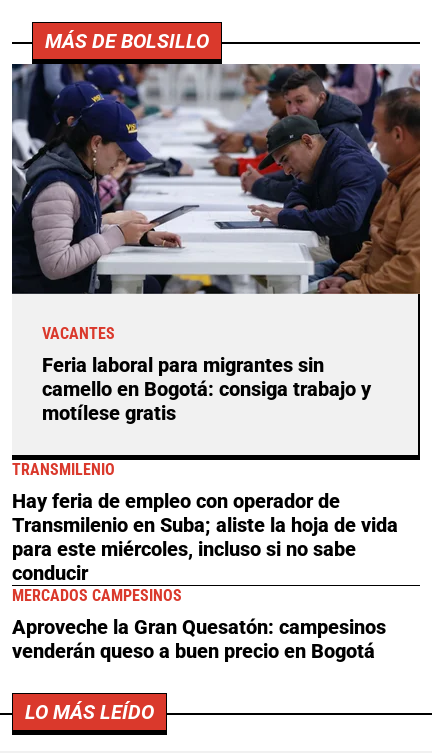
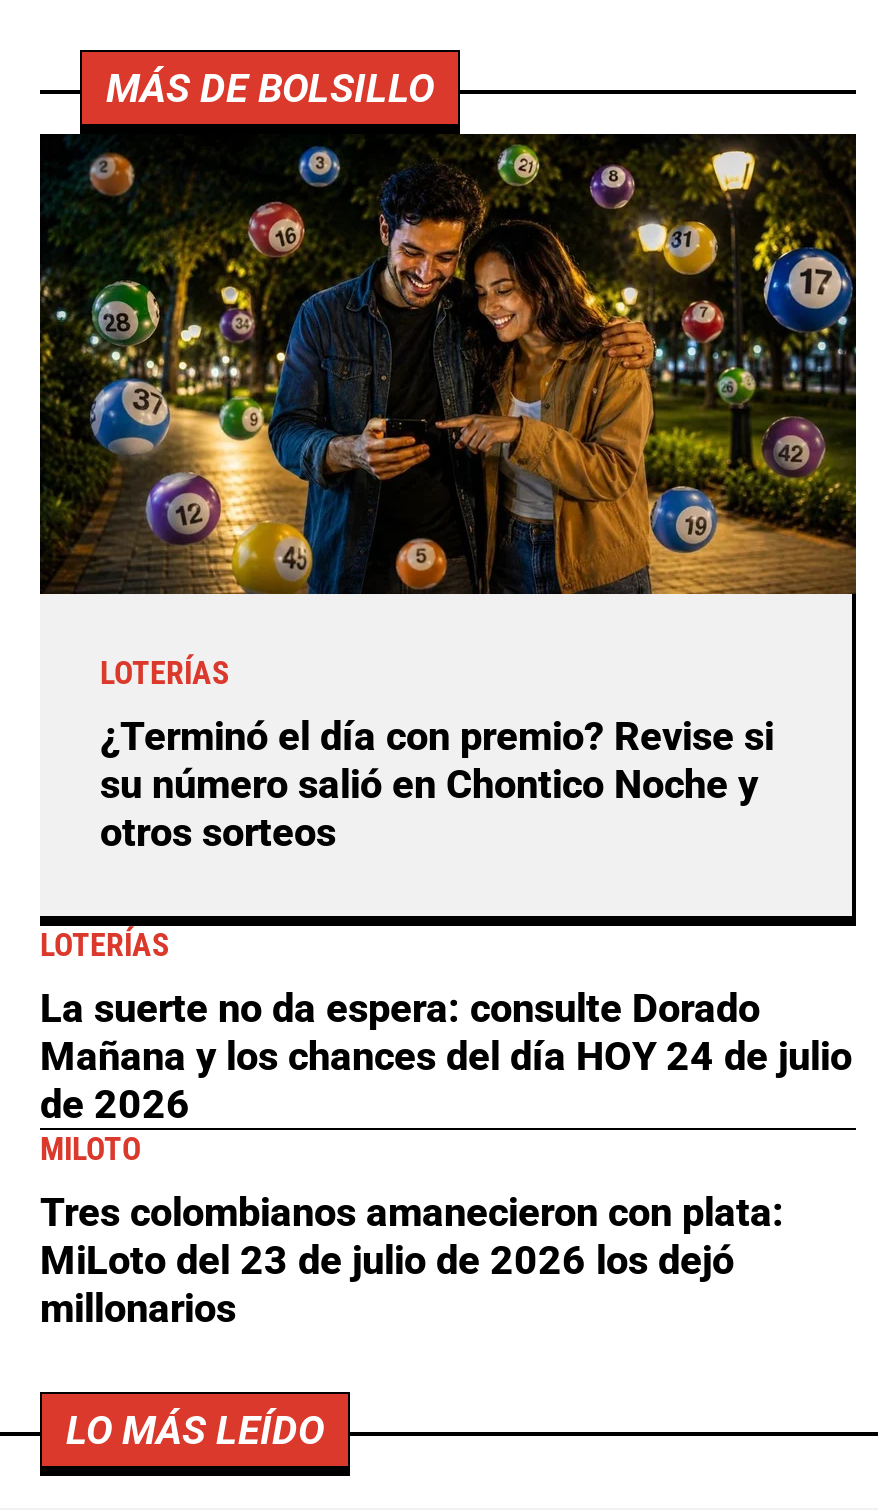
- [image]
- VACANTES
- Feria laboral para migrantes sin
- camello en Bogotá: consiga trabajo y
- motílese gratis
+ [image]
+ LOTERÍAS
+ ¿Terminó el día con premio? Revise si
+ su número salió en Chontico Noche y
+ otros sorteos

- TRANSMILENIO
- Hay feria de empleo con operador de
- Transmilenio en Suba; aliste la hoja de vida
- para este miércoles, incluso si no sabe
- conducir
- MERCADOS CAMPESINOS
- Aproveche la Gran Quesatón: campesinos
- venderán queso a buen precio en Bogotá
+ LOTERÍAS
+ La suerte no da espera: consulte Dorado
+ Mañana y los chances del día HOY 24 de julio
+ de 2026
+ MILOTO
+ Tres colombianos amanecieron con plata:
+ MiLoto del 23 de julio de 2026 los dejó
+ millonarios
